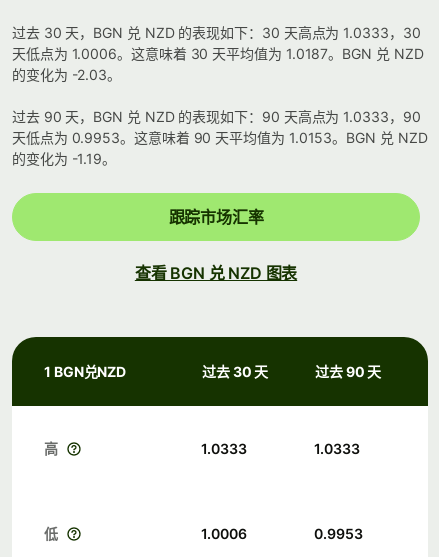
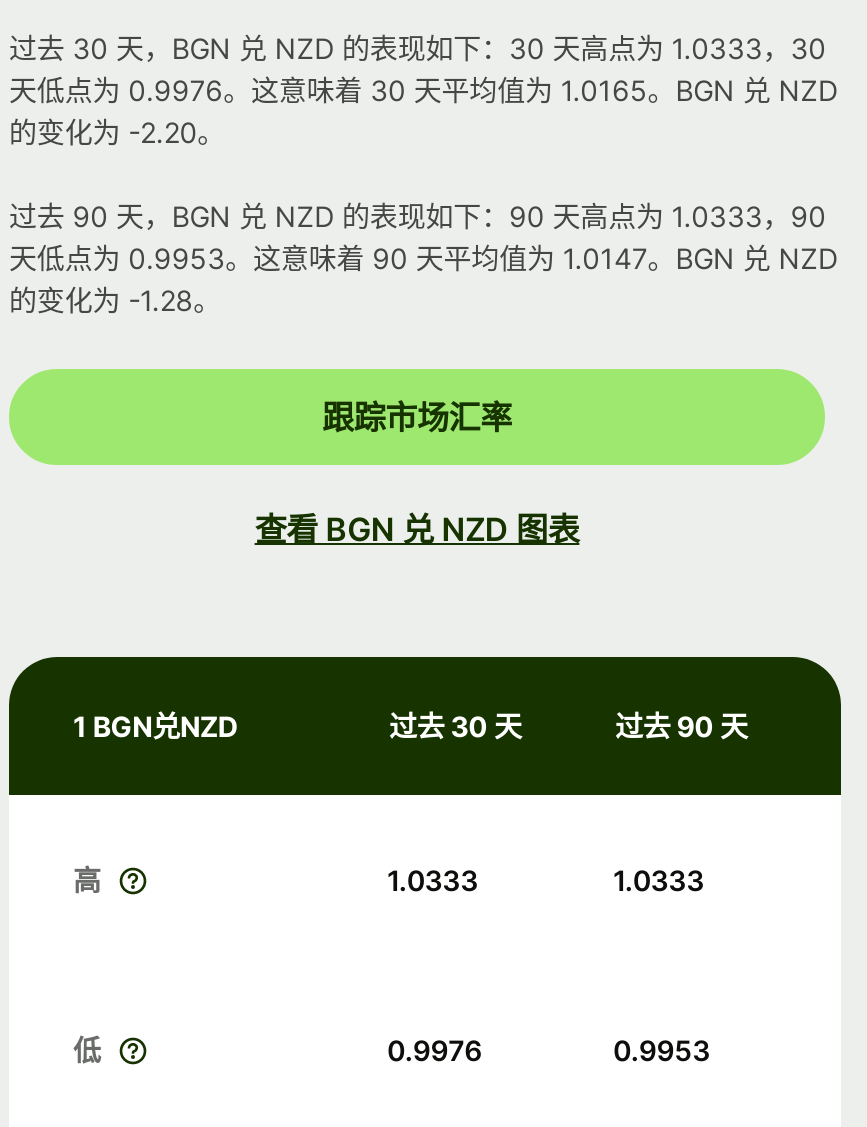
- 天低点为 1.0006。这意味着 30 天平均值为 1.0187。BGN 兑 NZD
+ 天低点为 0.9976。这意味着 30 天平均值为 1.0165。BGN 兑 NZD

- 的变化为 -2.03。
+ 的变化为 -2.20。

- 天低点为 0.9953。这意味着 90 天平均值为 1.0153。BGN 兑 NZD
+ 天低点为 0.9953。这意味着 90 天平均值为 1.0147。BGN 兑 NZD

- 的变化为 -1.19。
+ 的变化为 -1.28。

- 1.0006
+ 0.9976
